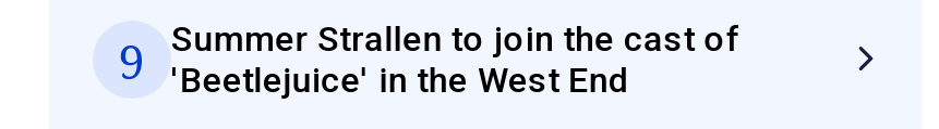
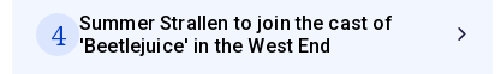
- 9 Summer Strallen to join the cast of 'Beetlejuice' in the West End
+ 4 Summer Strallen to join the cast of 'Beetlejuice' in the West End
